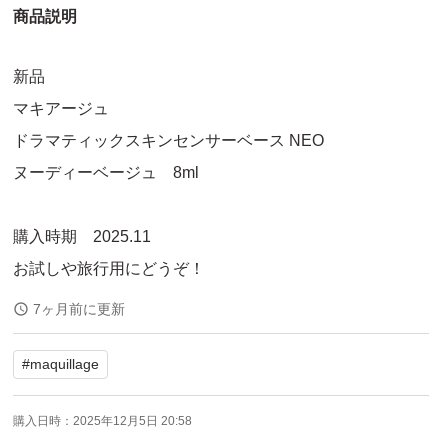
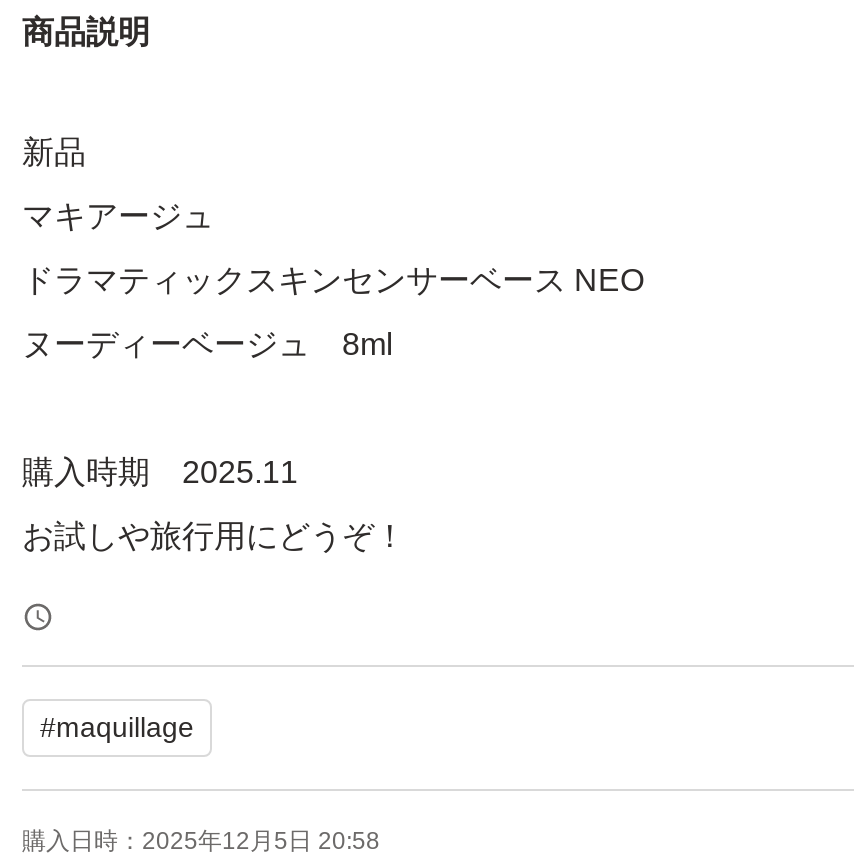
- 7ヶ月前に更新
